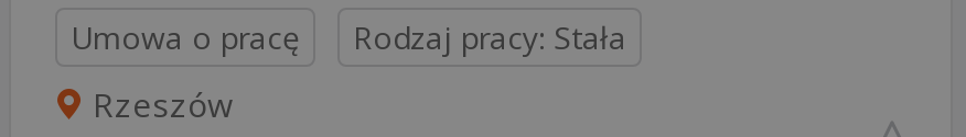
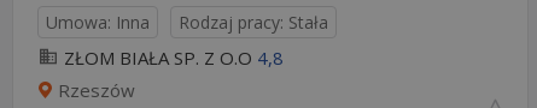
- Umowa o pracę
+ Umowa: Inna

+ ZŁOM BIAŁA SP. Z O.O 4,8
